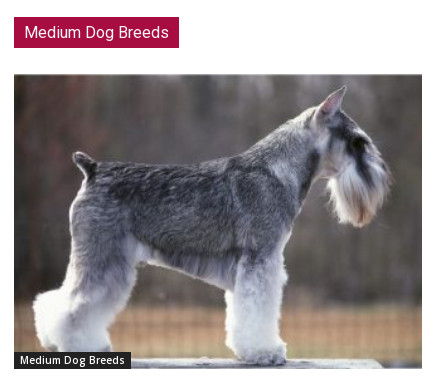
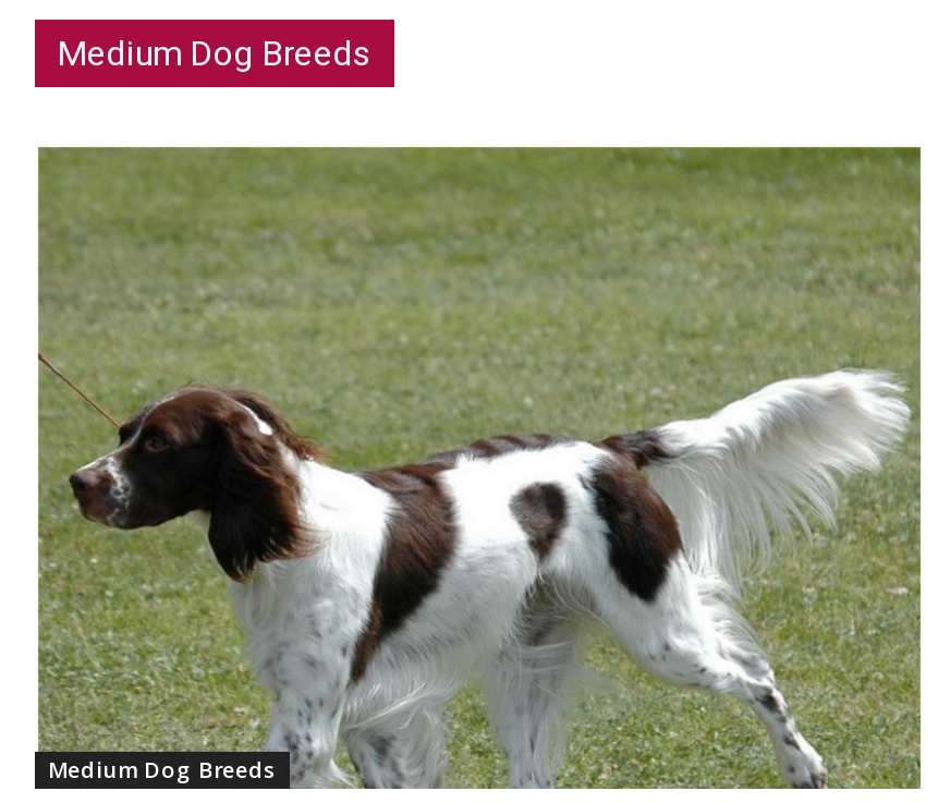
- [image]
+ [image]
